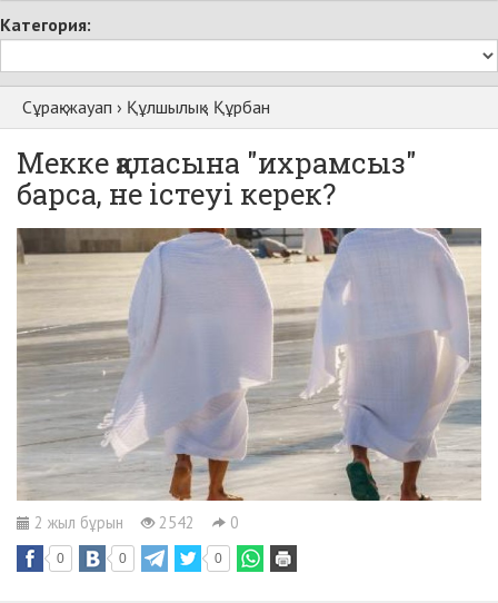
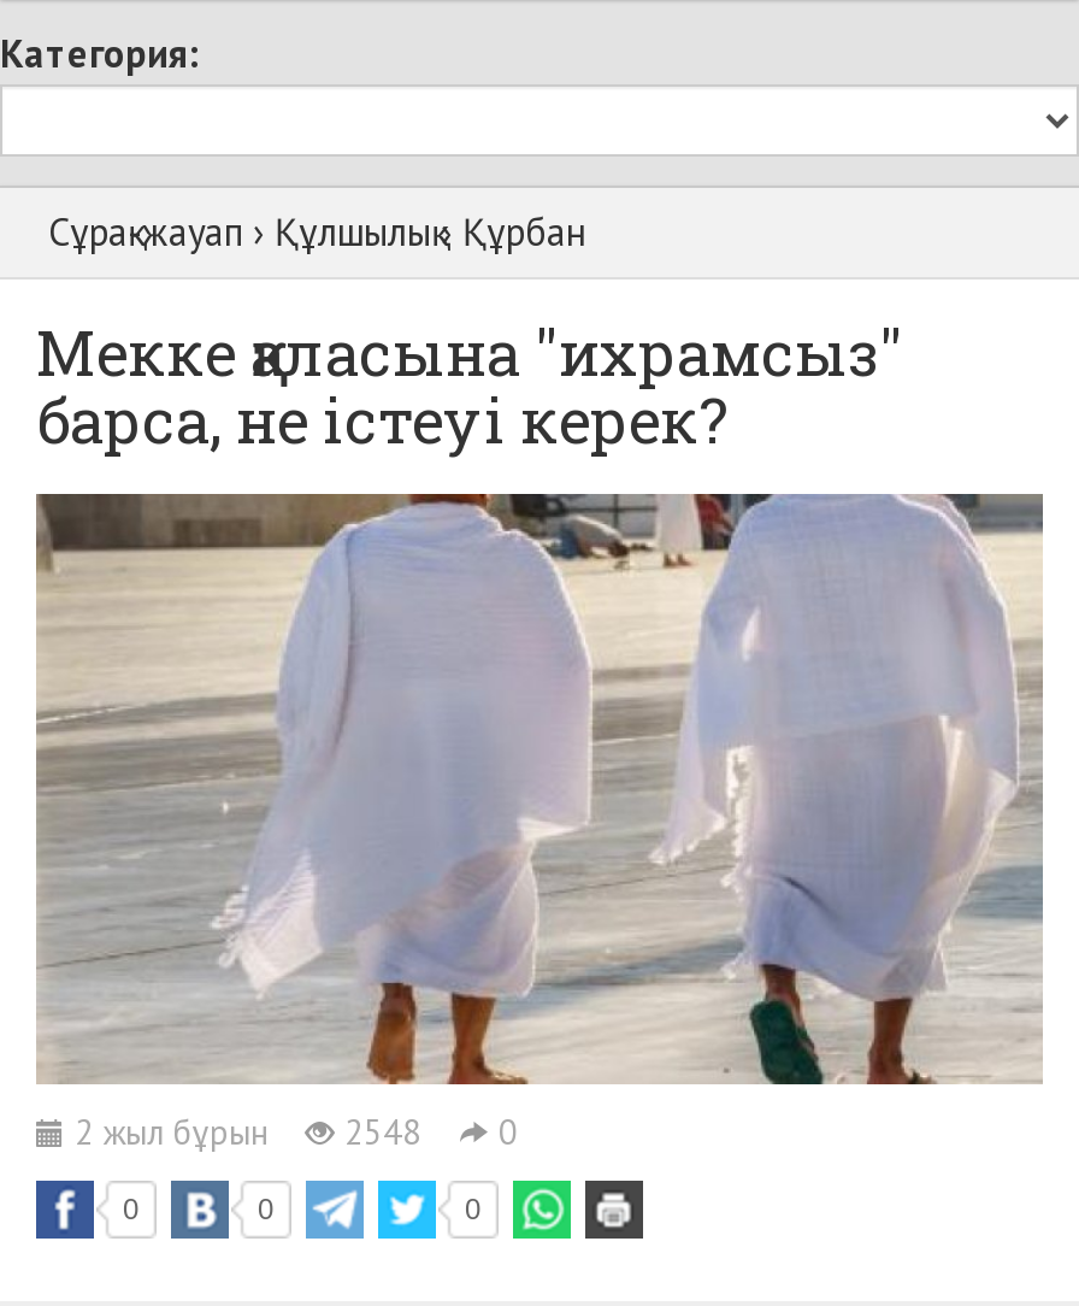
- 2 жыл бұрын 2542 0
+ 2 жыл бұрын 2548 0
